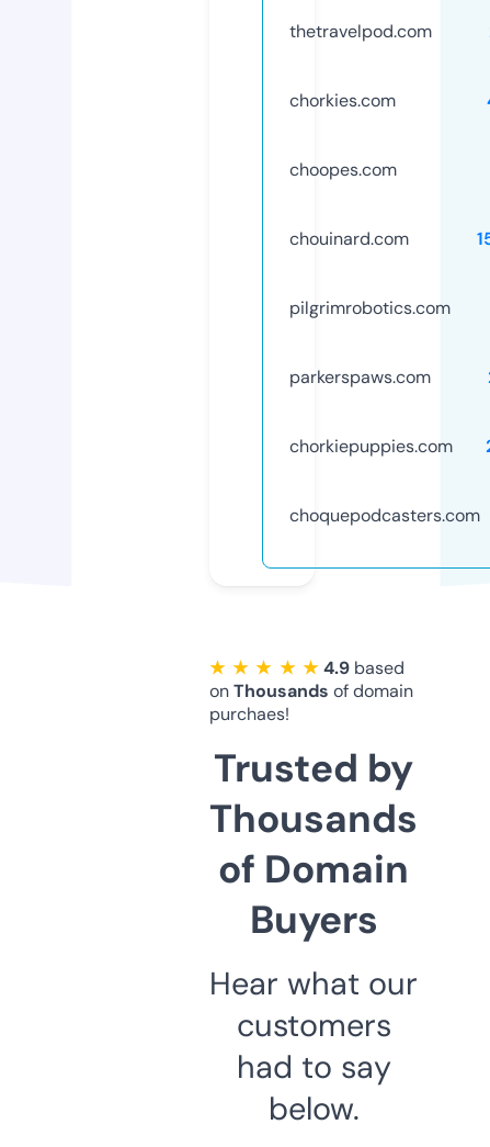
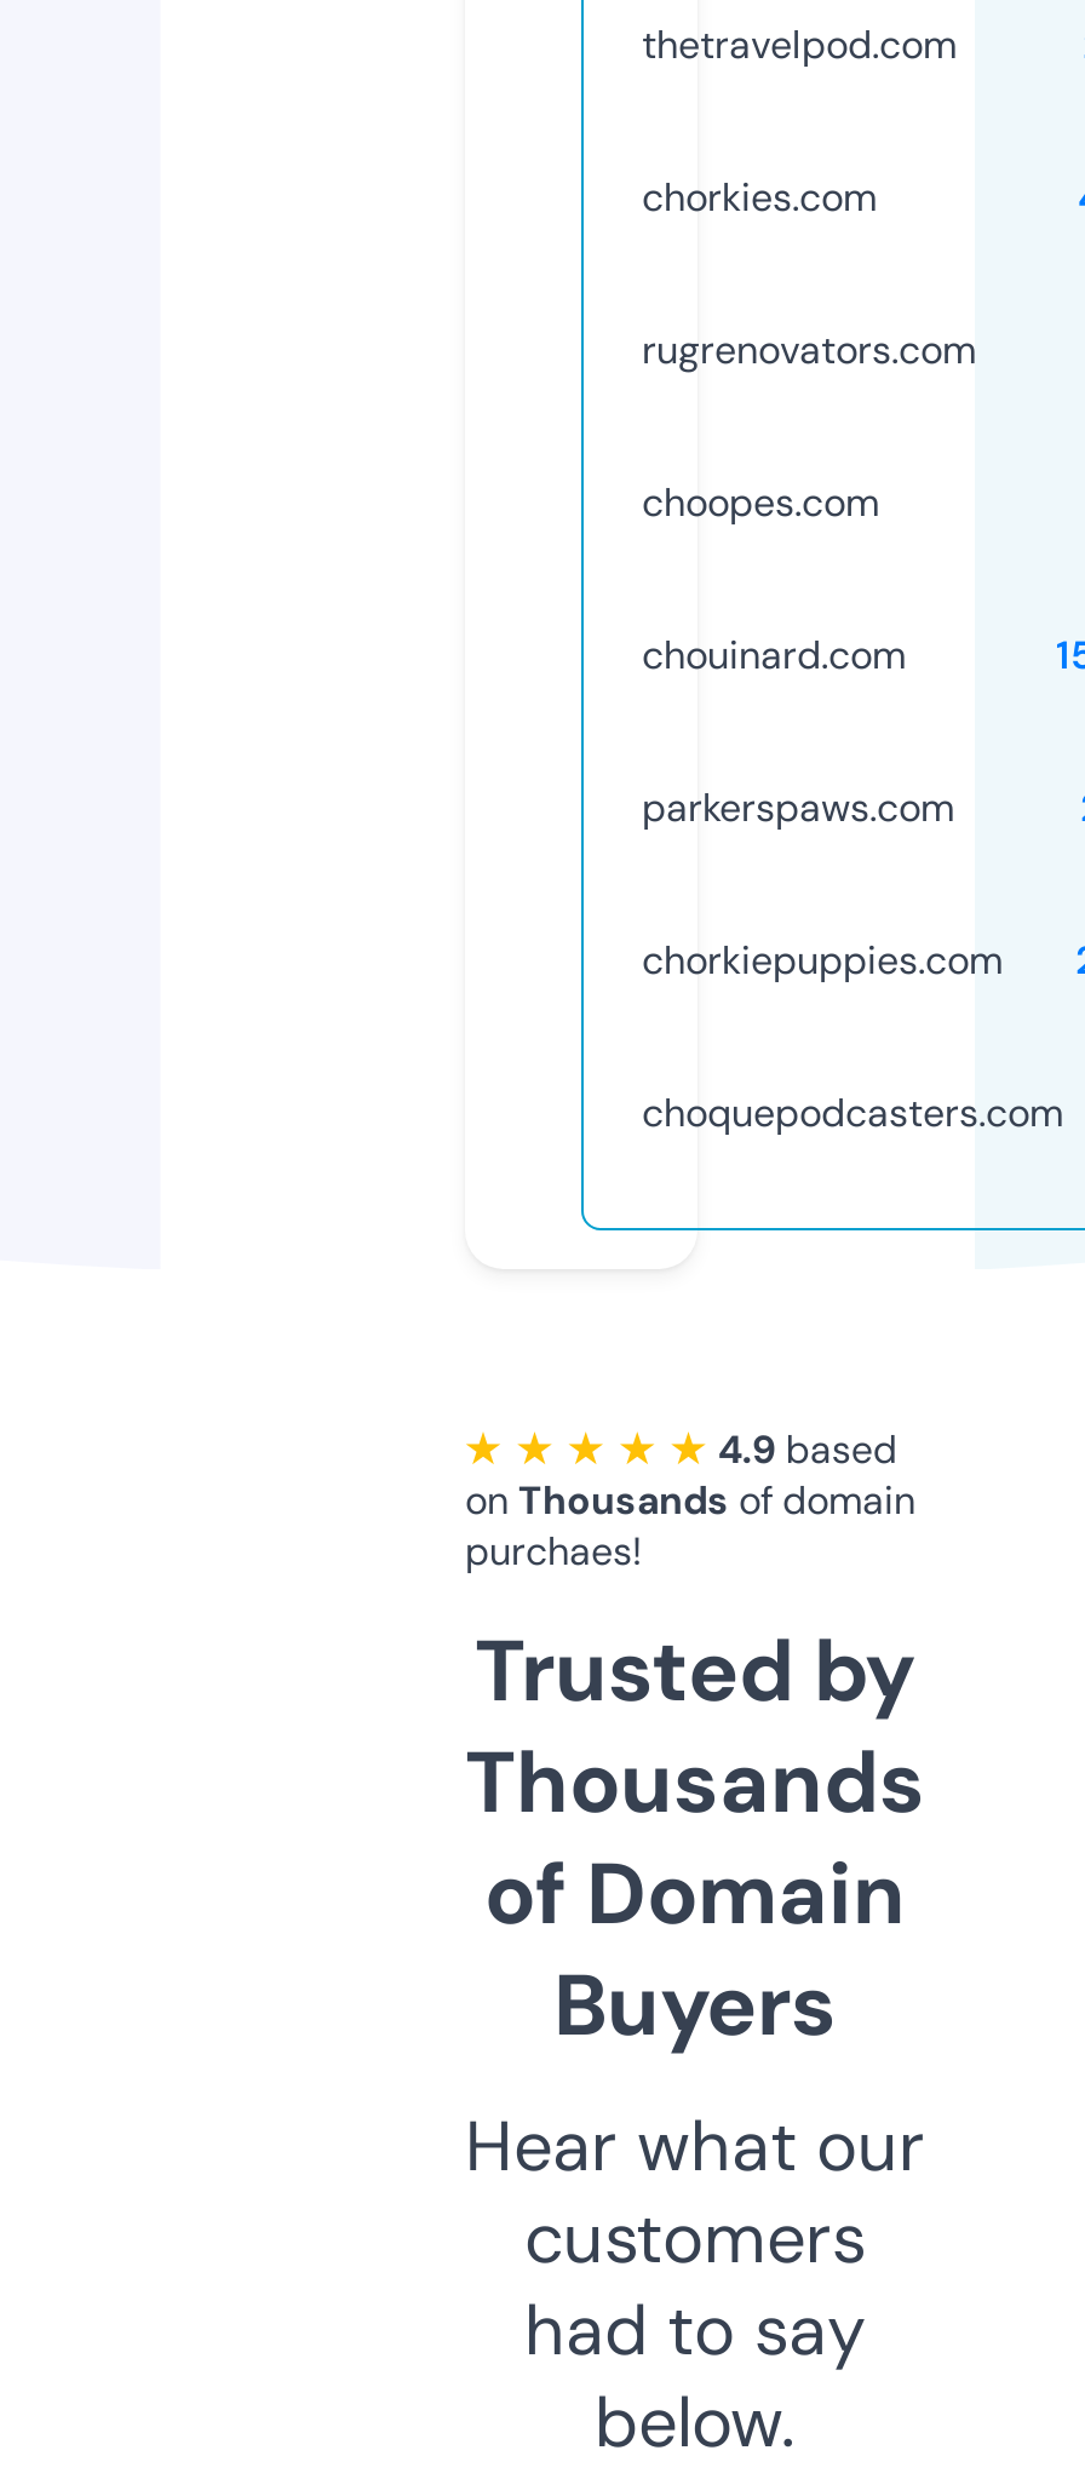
+ rugrenovators.com

moved down: choopes.com | chouinard.com

- pilgrimrobotics.com
